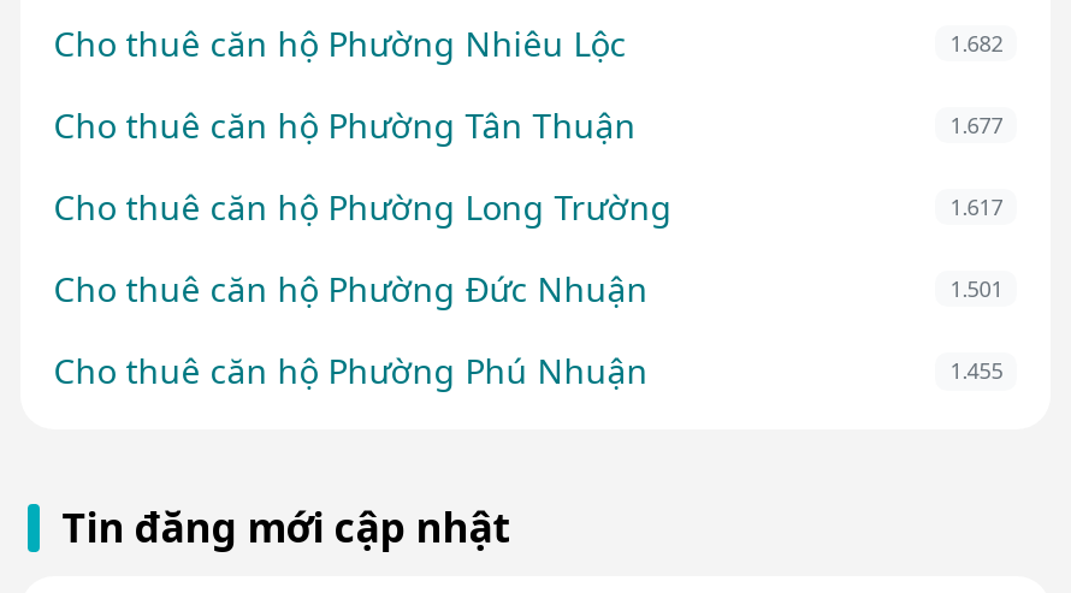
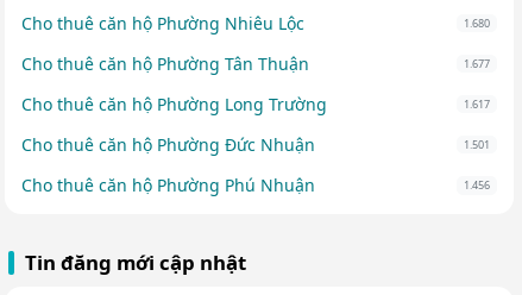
- 1.682
+ 1.680

- 1.455
+ 1.456
